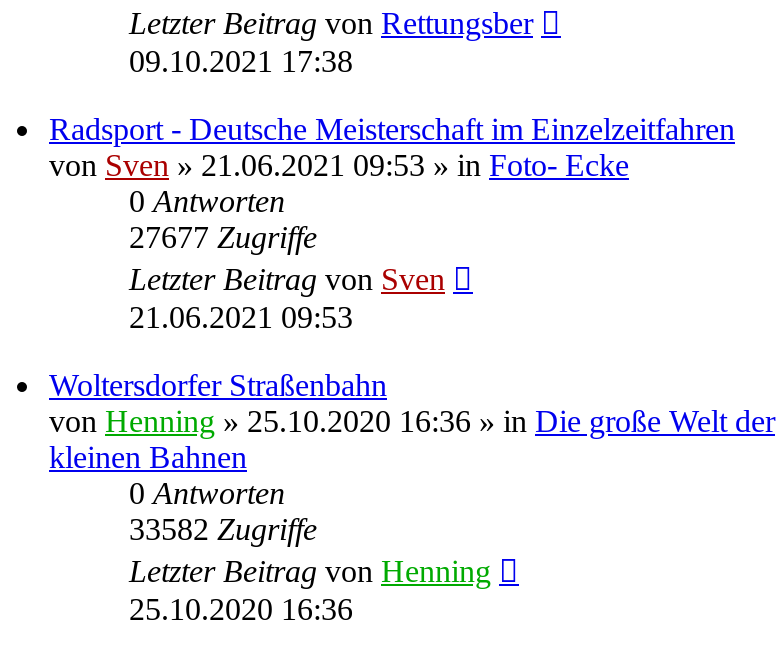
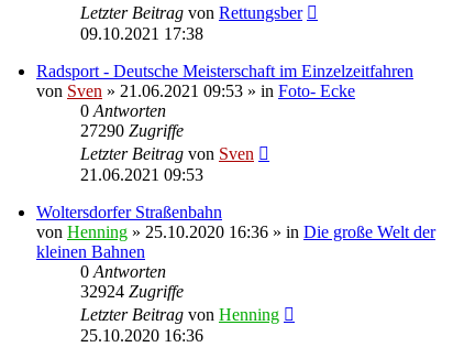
- 27677 Zugriffe
+ 27290 Zugriffe

- 33582 Zugriffe
+ 32924 Zugriffe
